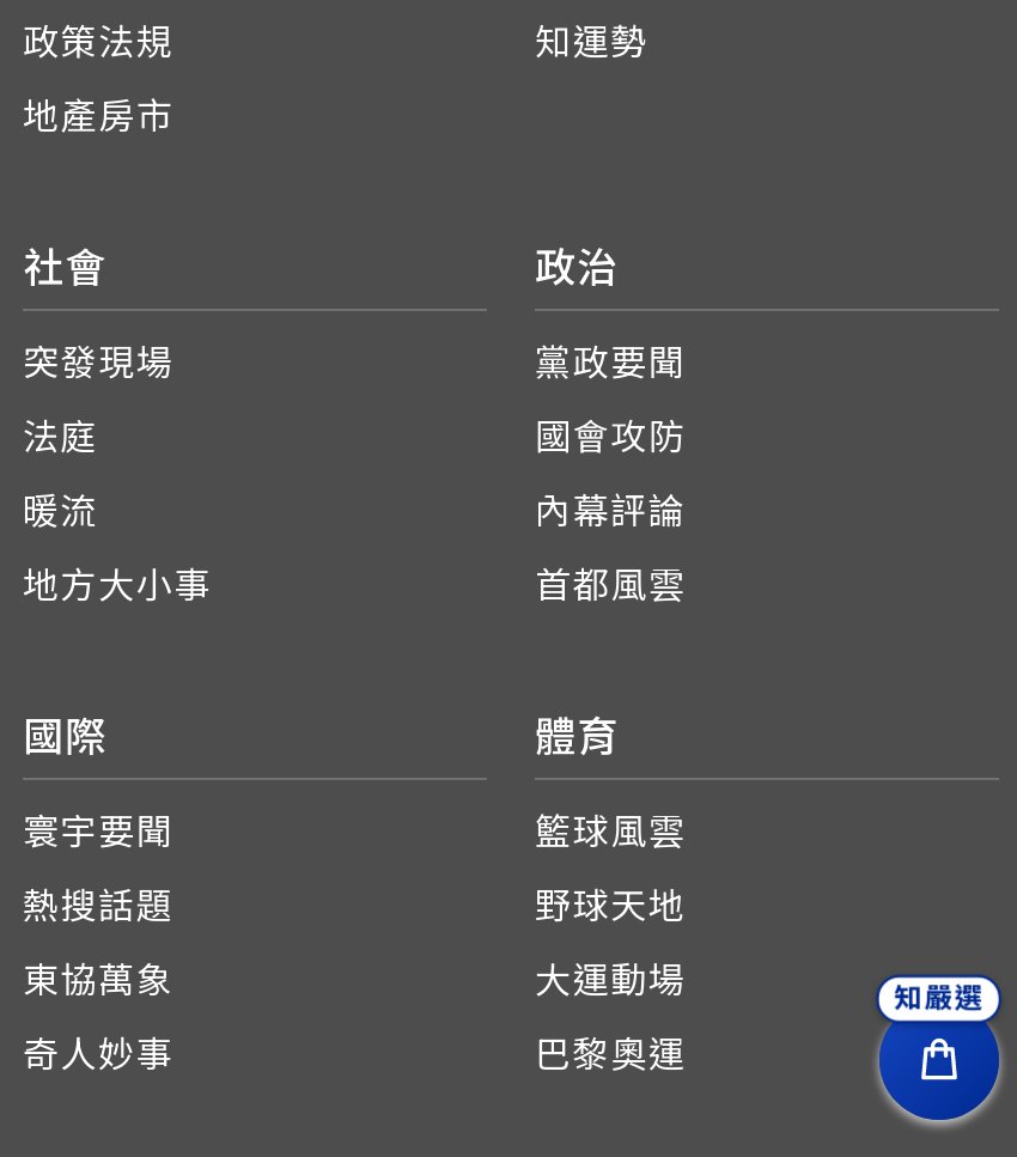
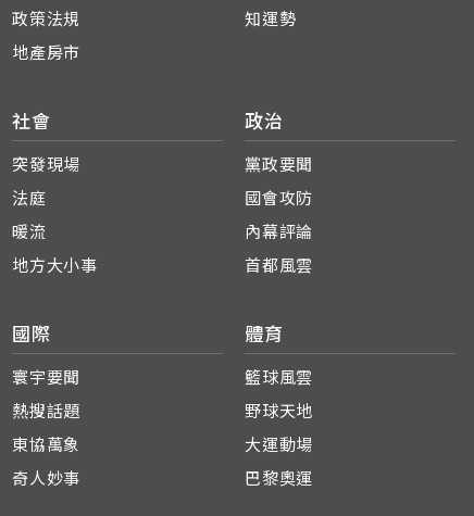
- 知嚴選

- [image]
